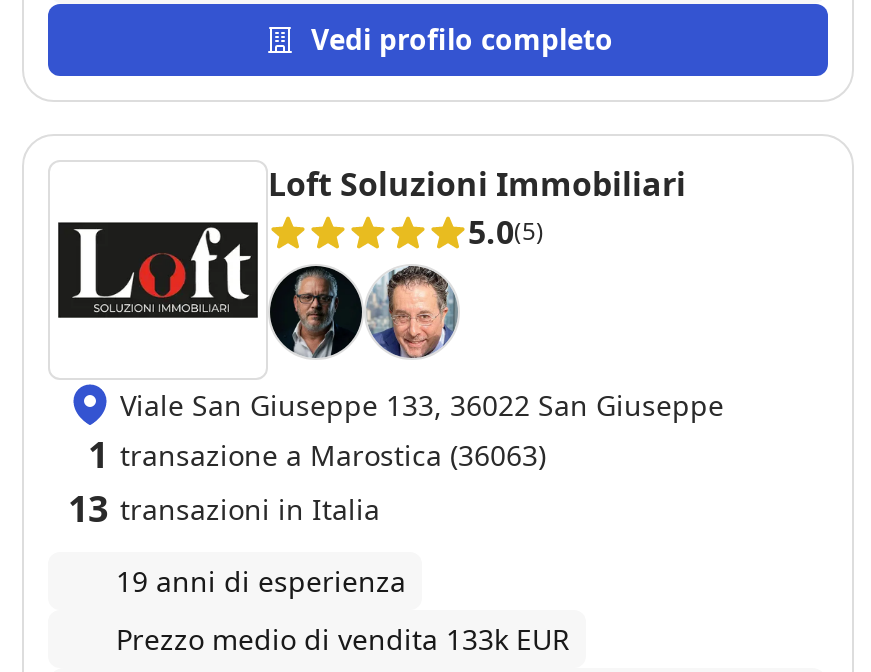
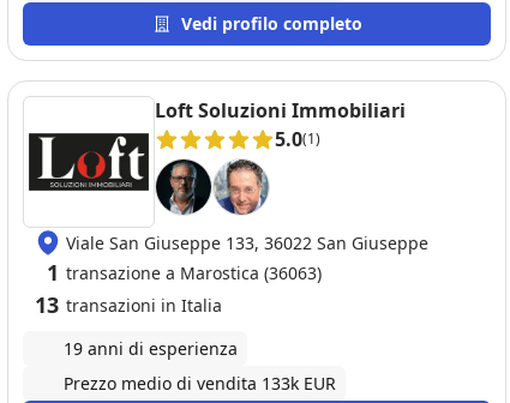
- 5.0(5)
+ 5.0(1)
